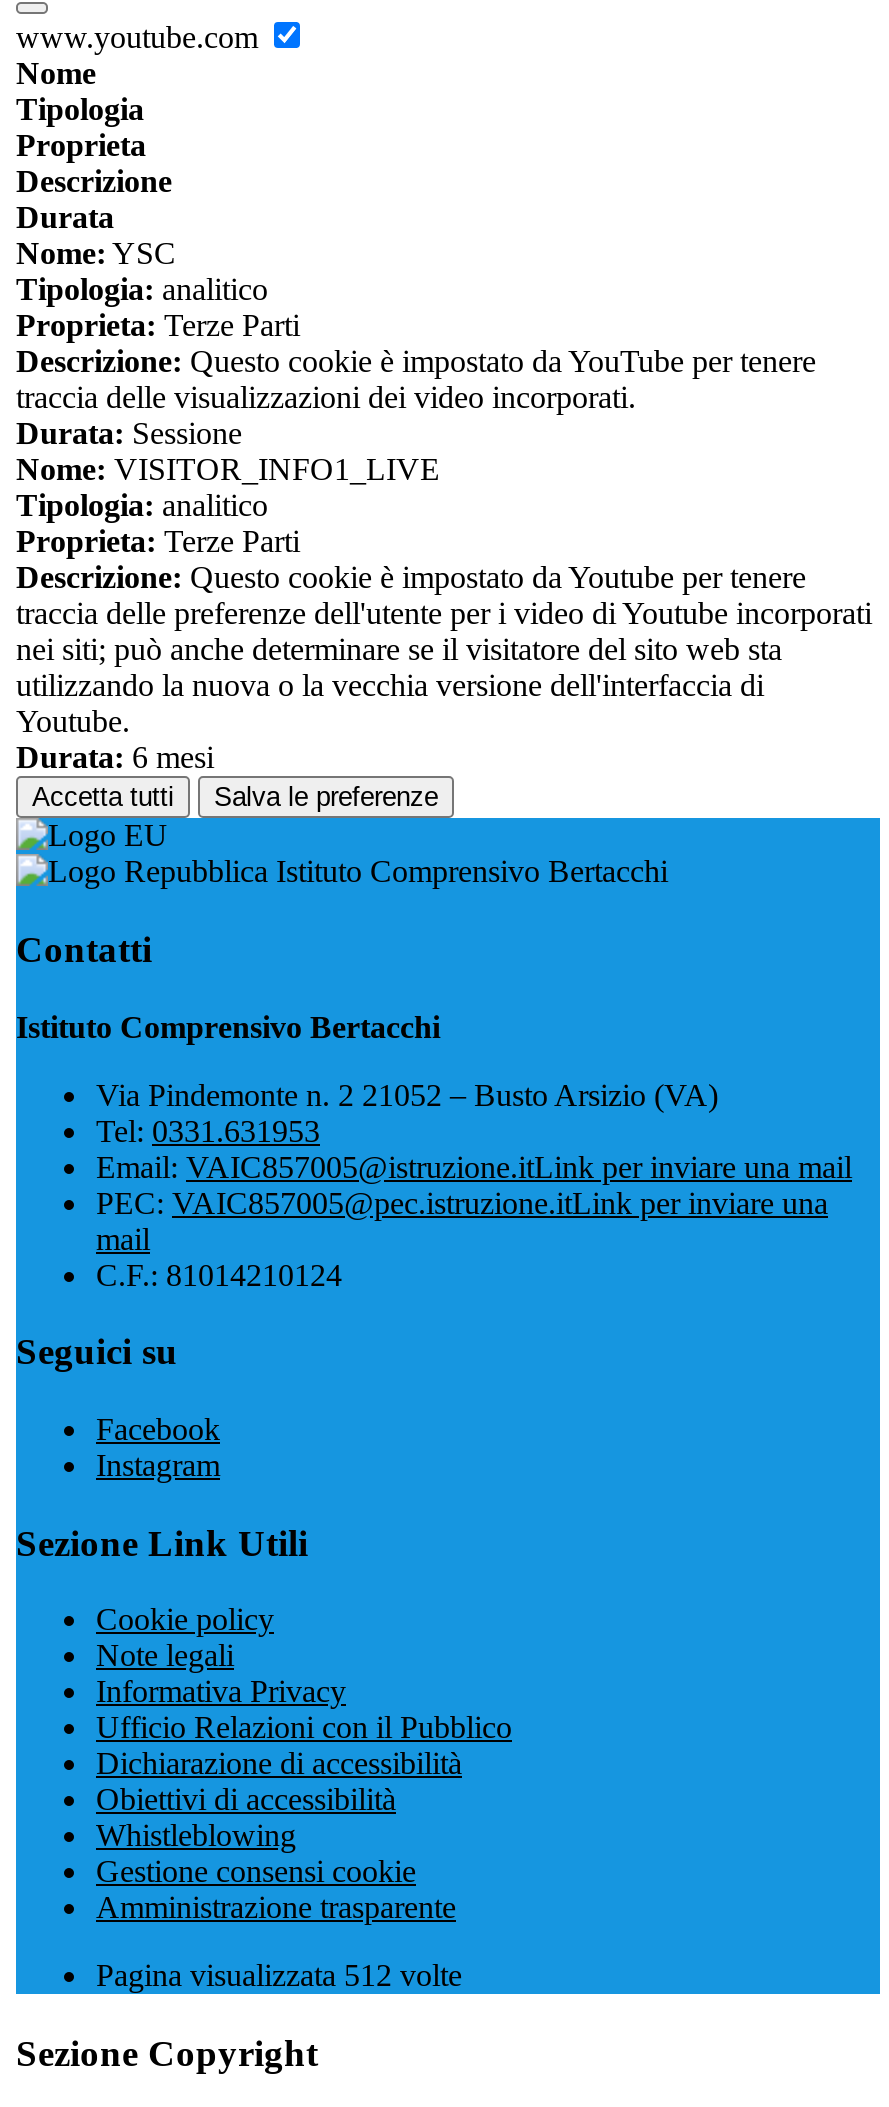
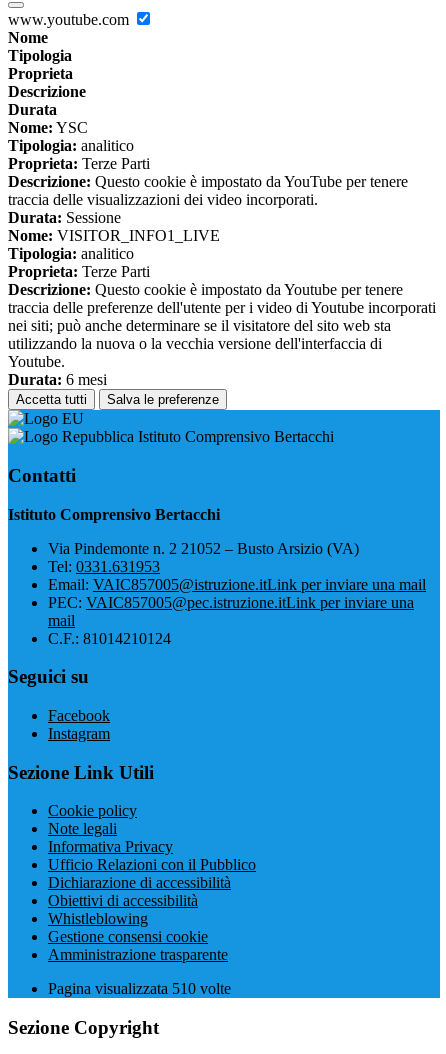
- Pagina visualizzata 512 volte
+ Pagina visualizzata 510 volte
